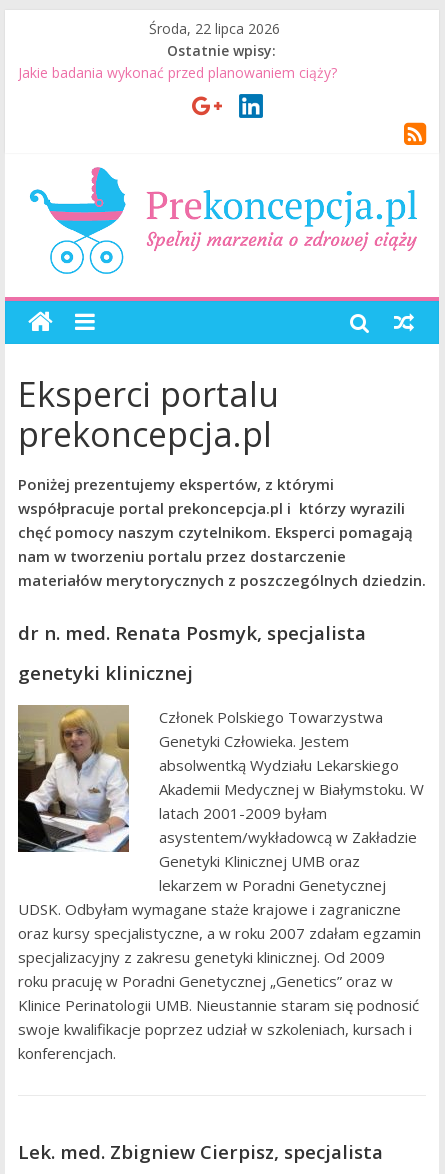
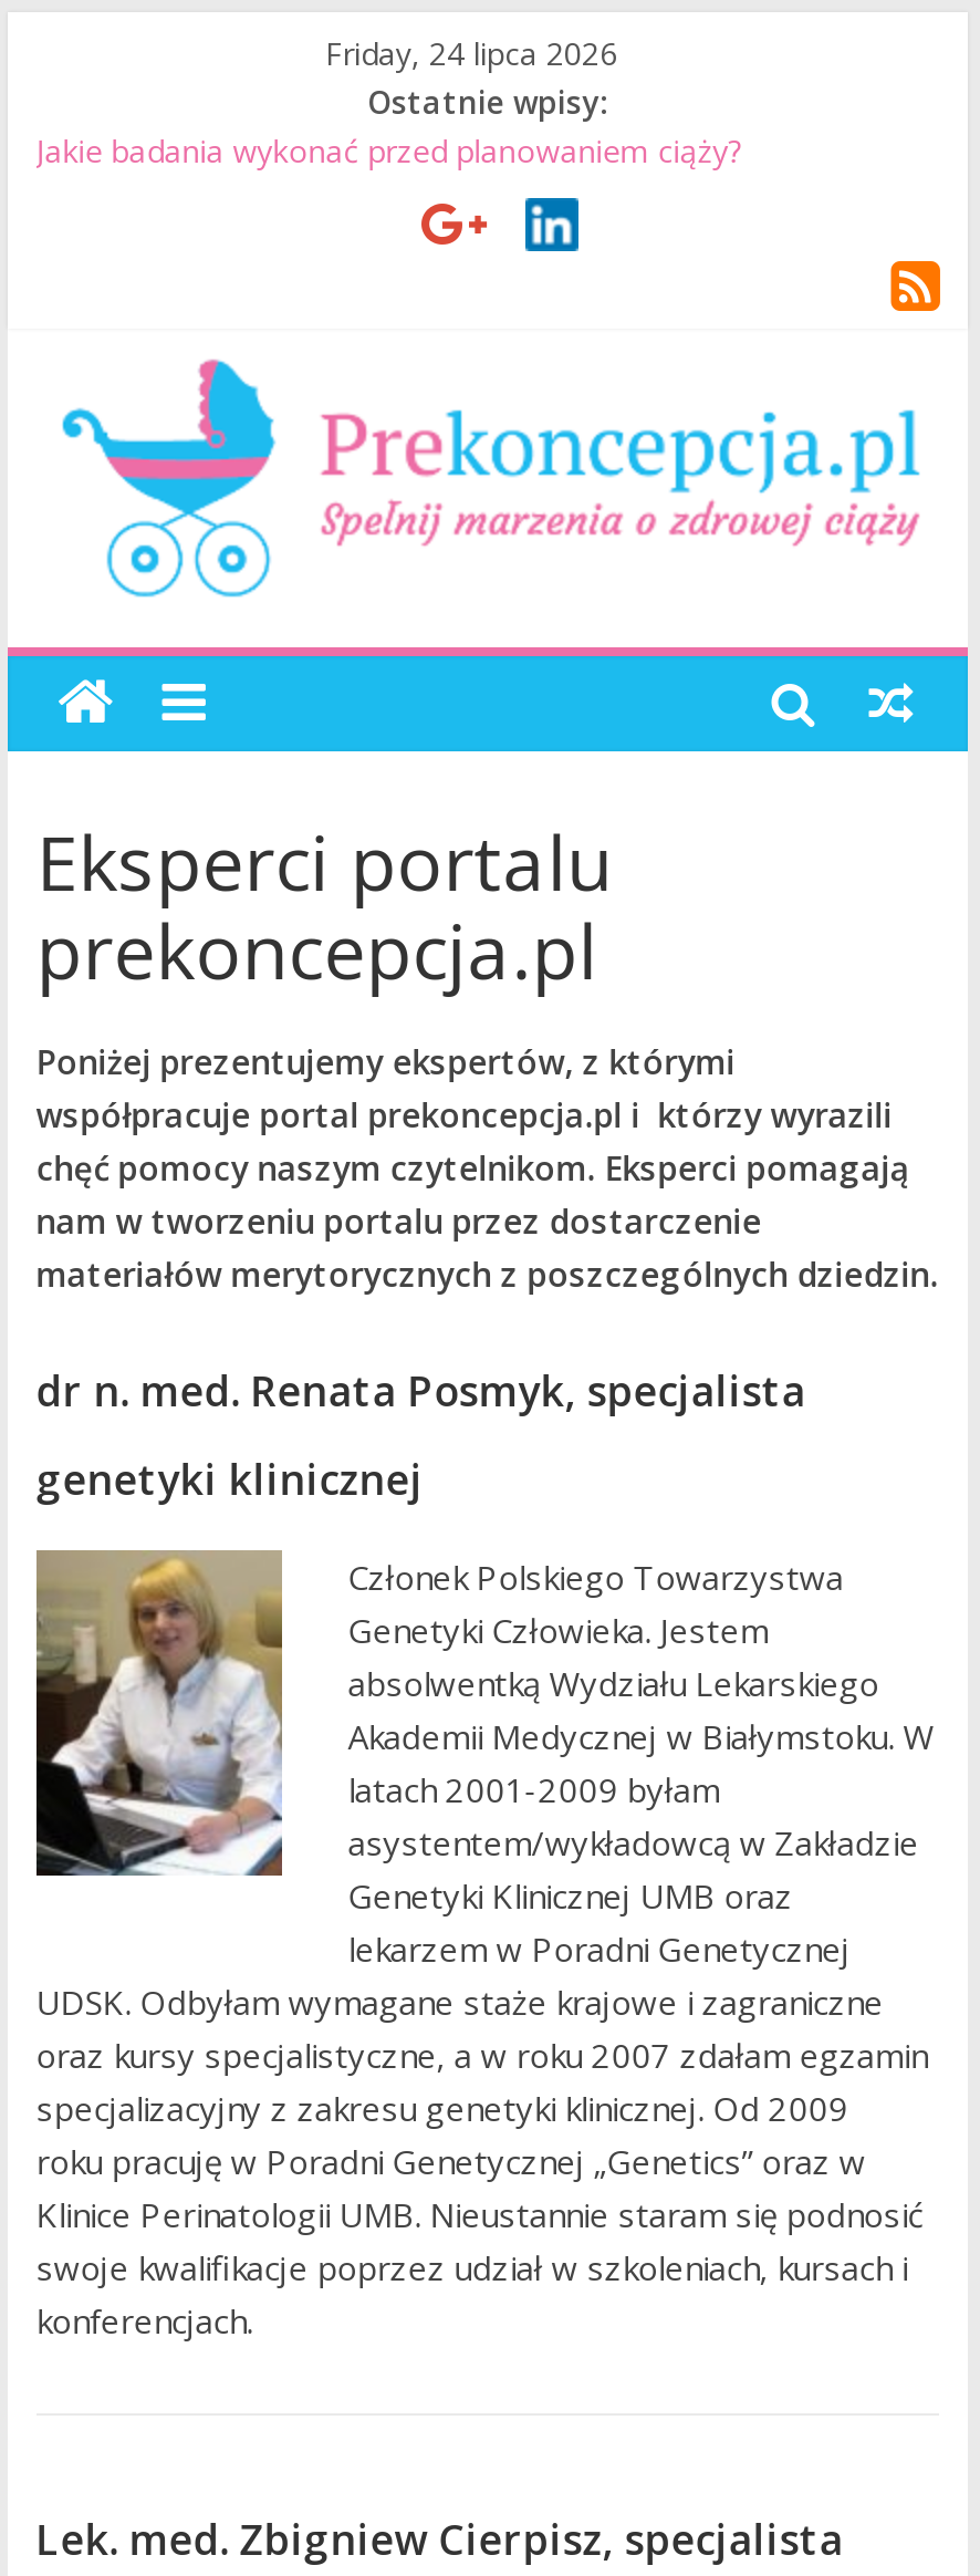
- Środa, 22 lipca 2026
+ Friday, 24 lipca 2026
